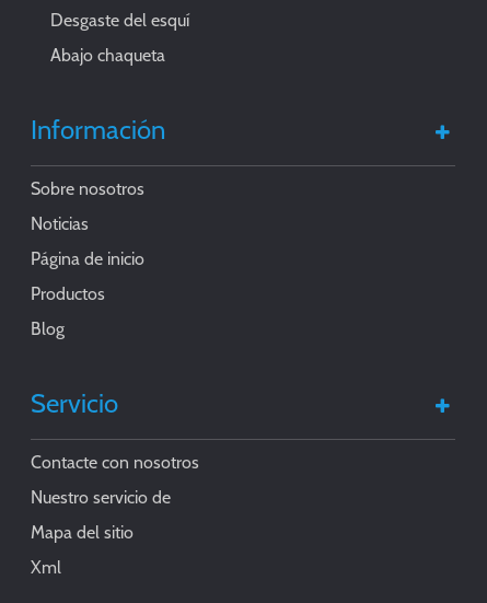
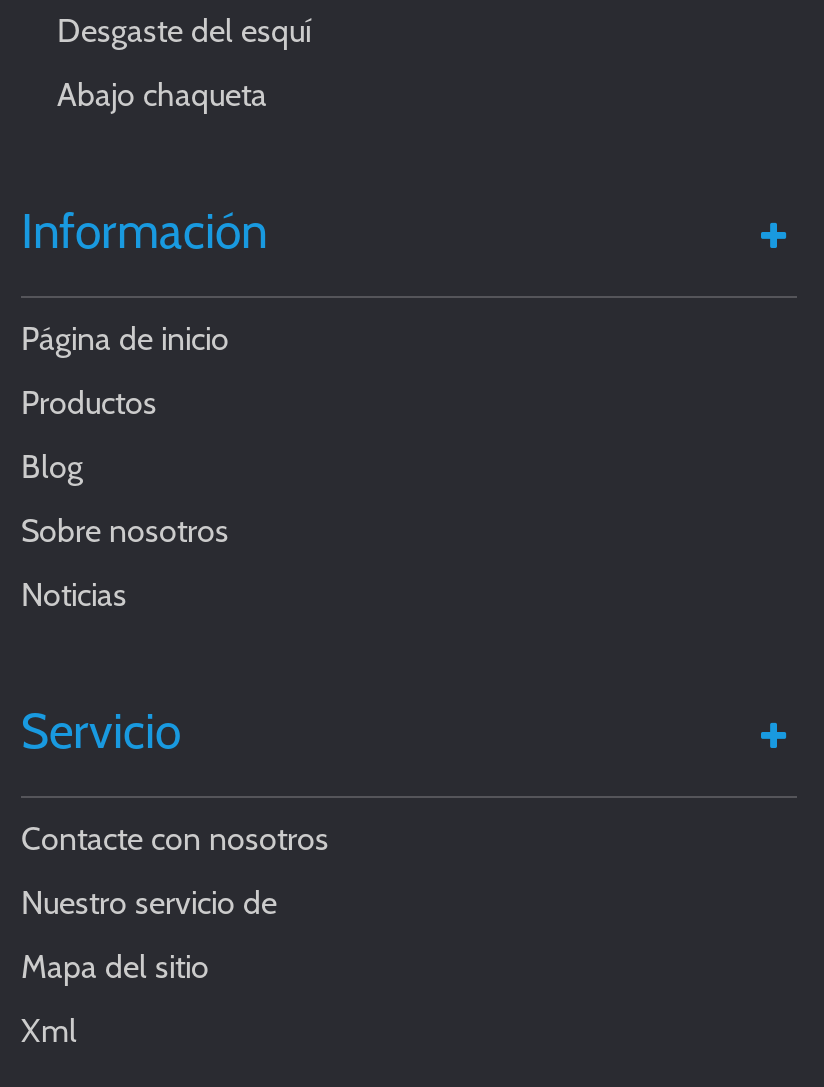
moved down: Sobre nosotros | Noticias

moved up: Página de inicio | Productos | Blog
